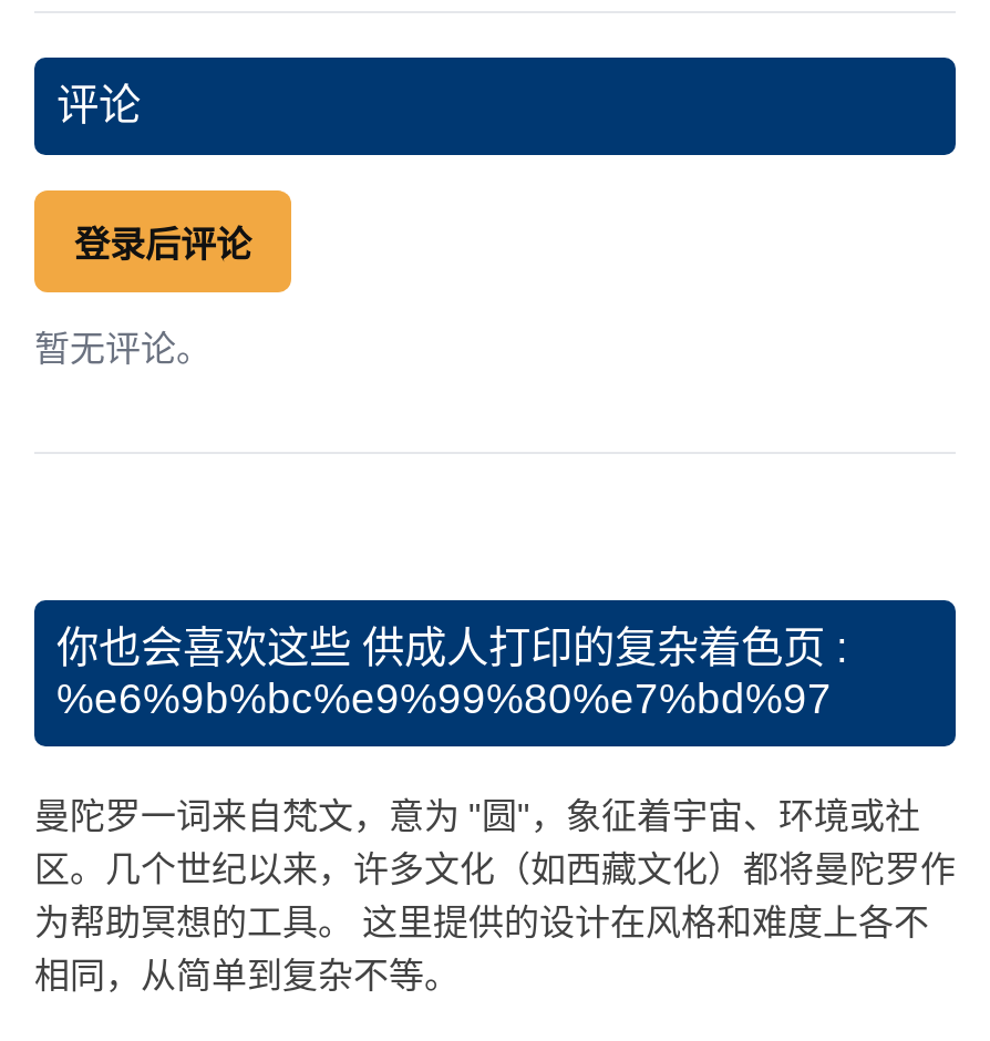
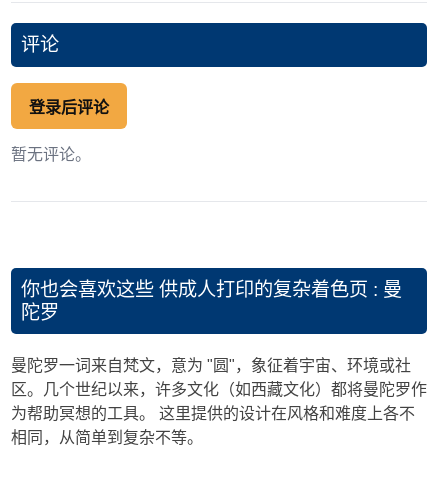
- 你也会喜欢这些供成人打印的复杂着色页 :
- %e6%9b%bc%e9%99%80%e7%bd%97
+ 你也会喜欢这些供成人打印的复杂着色页 : 曼
+ 陀罗
